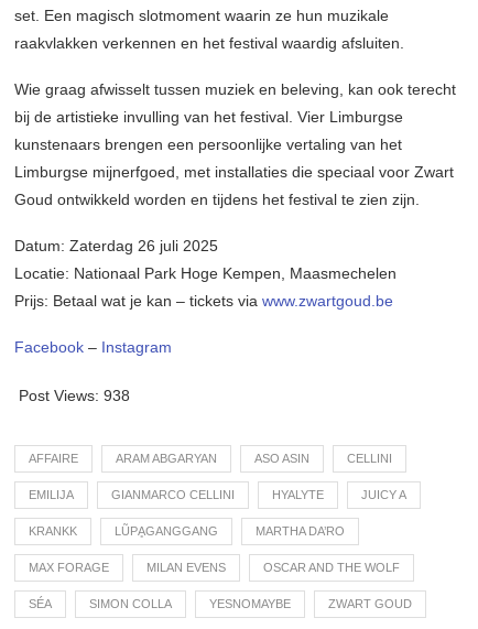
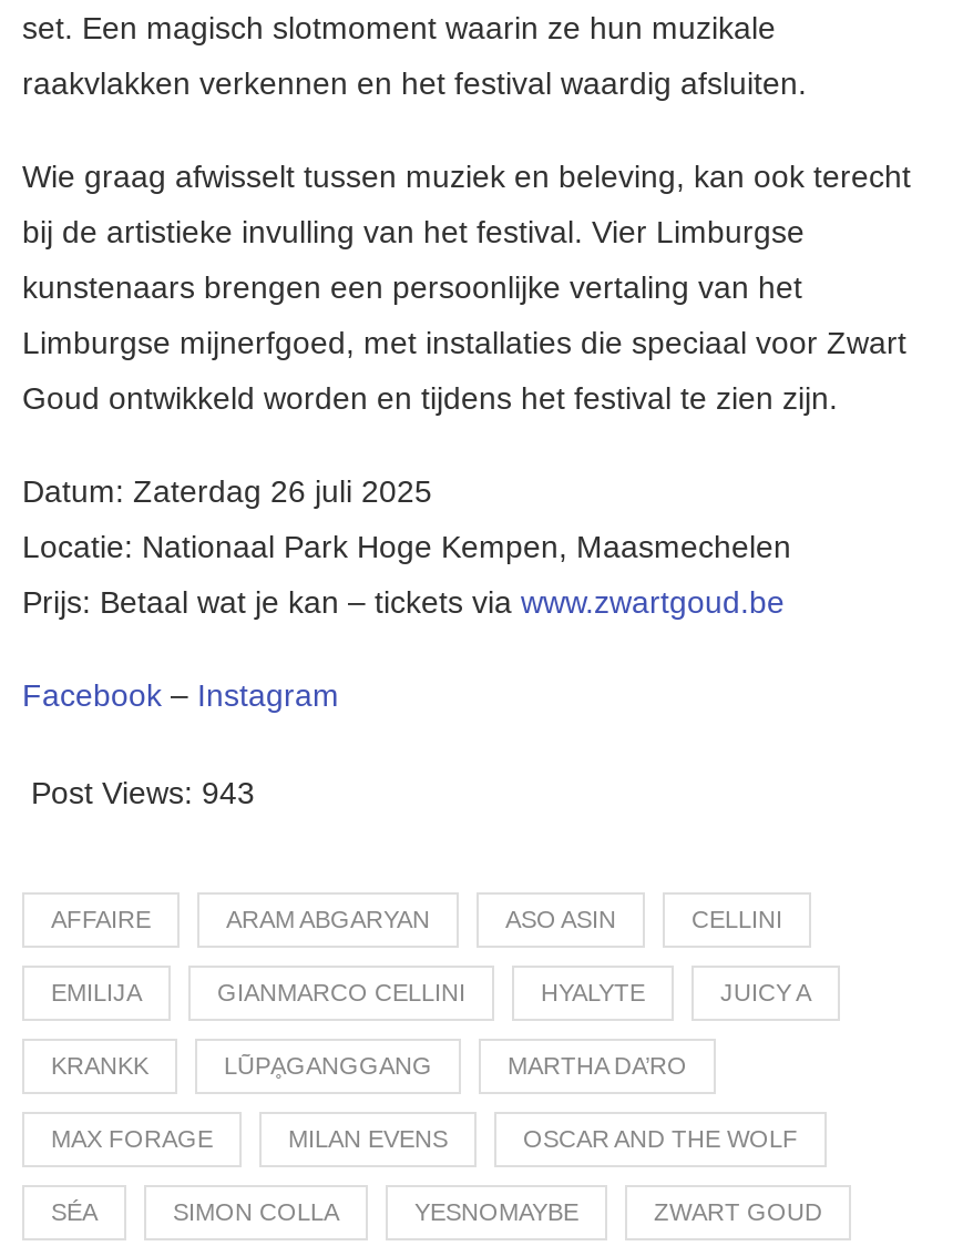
- Post Views: 938
+ Post Views: 943
